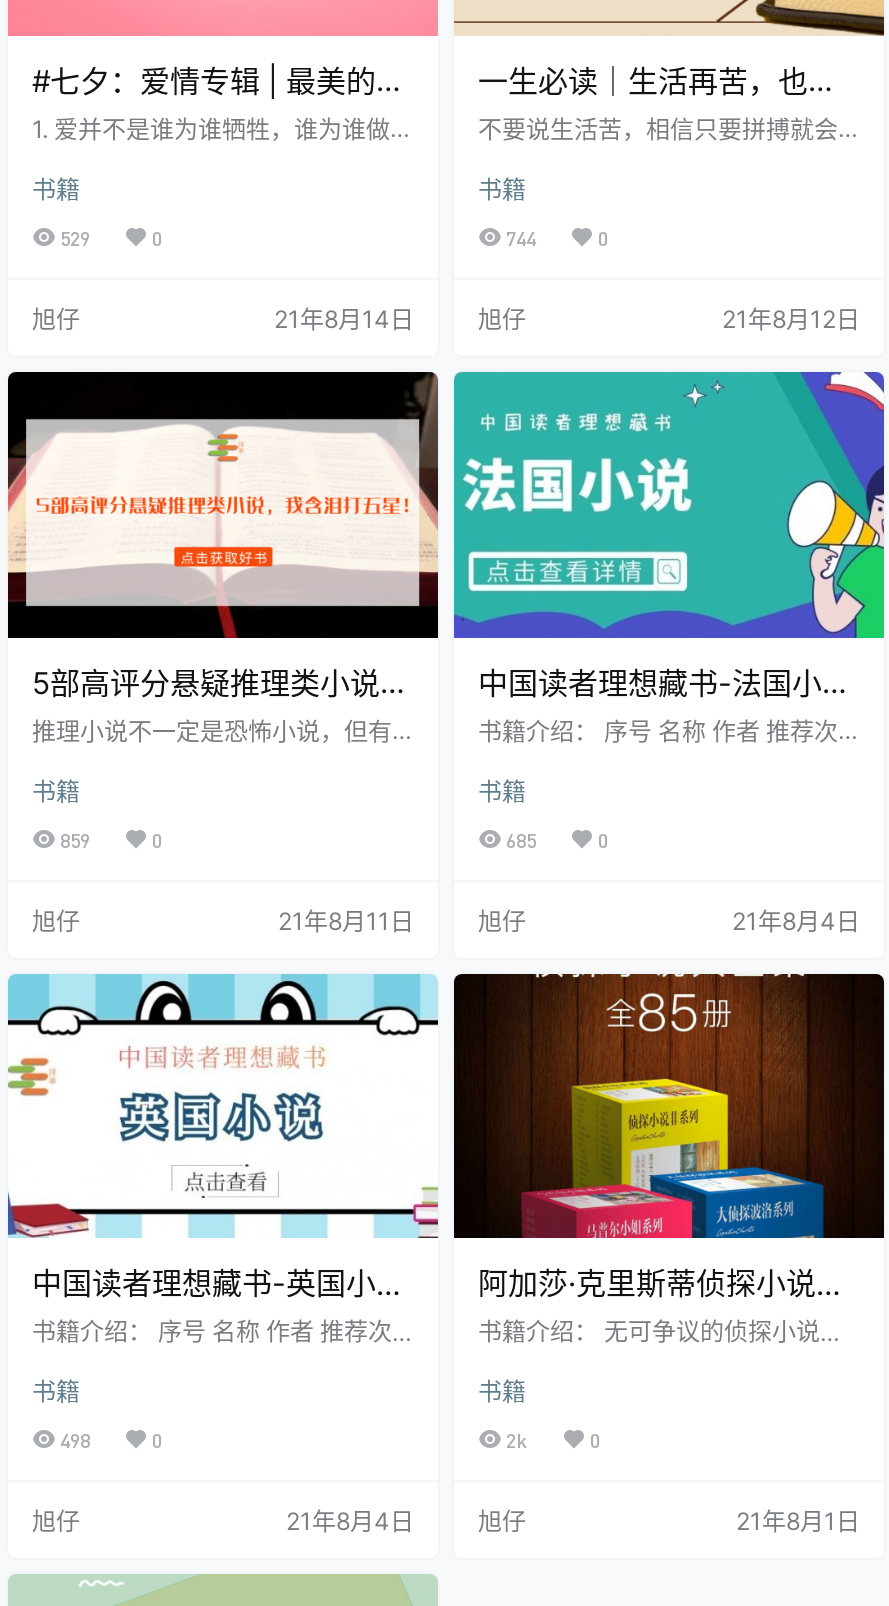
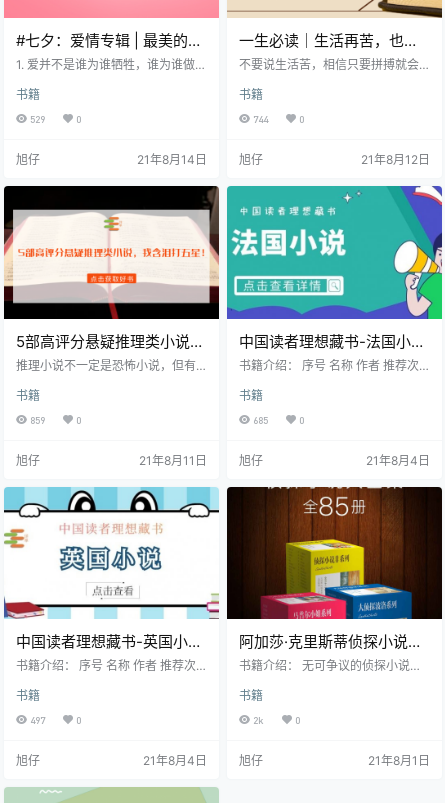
- 498
+ 497
